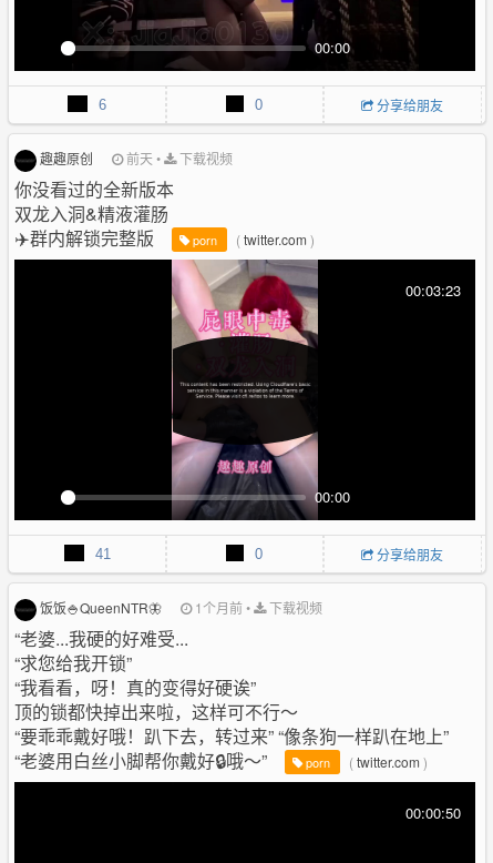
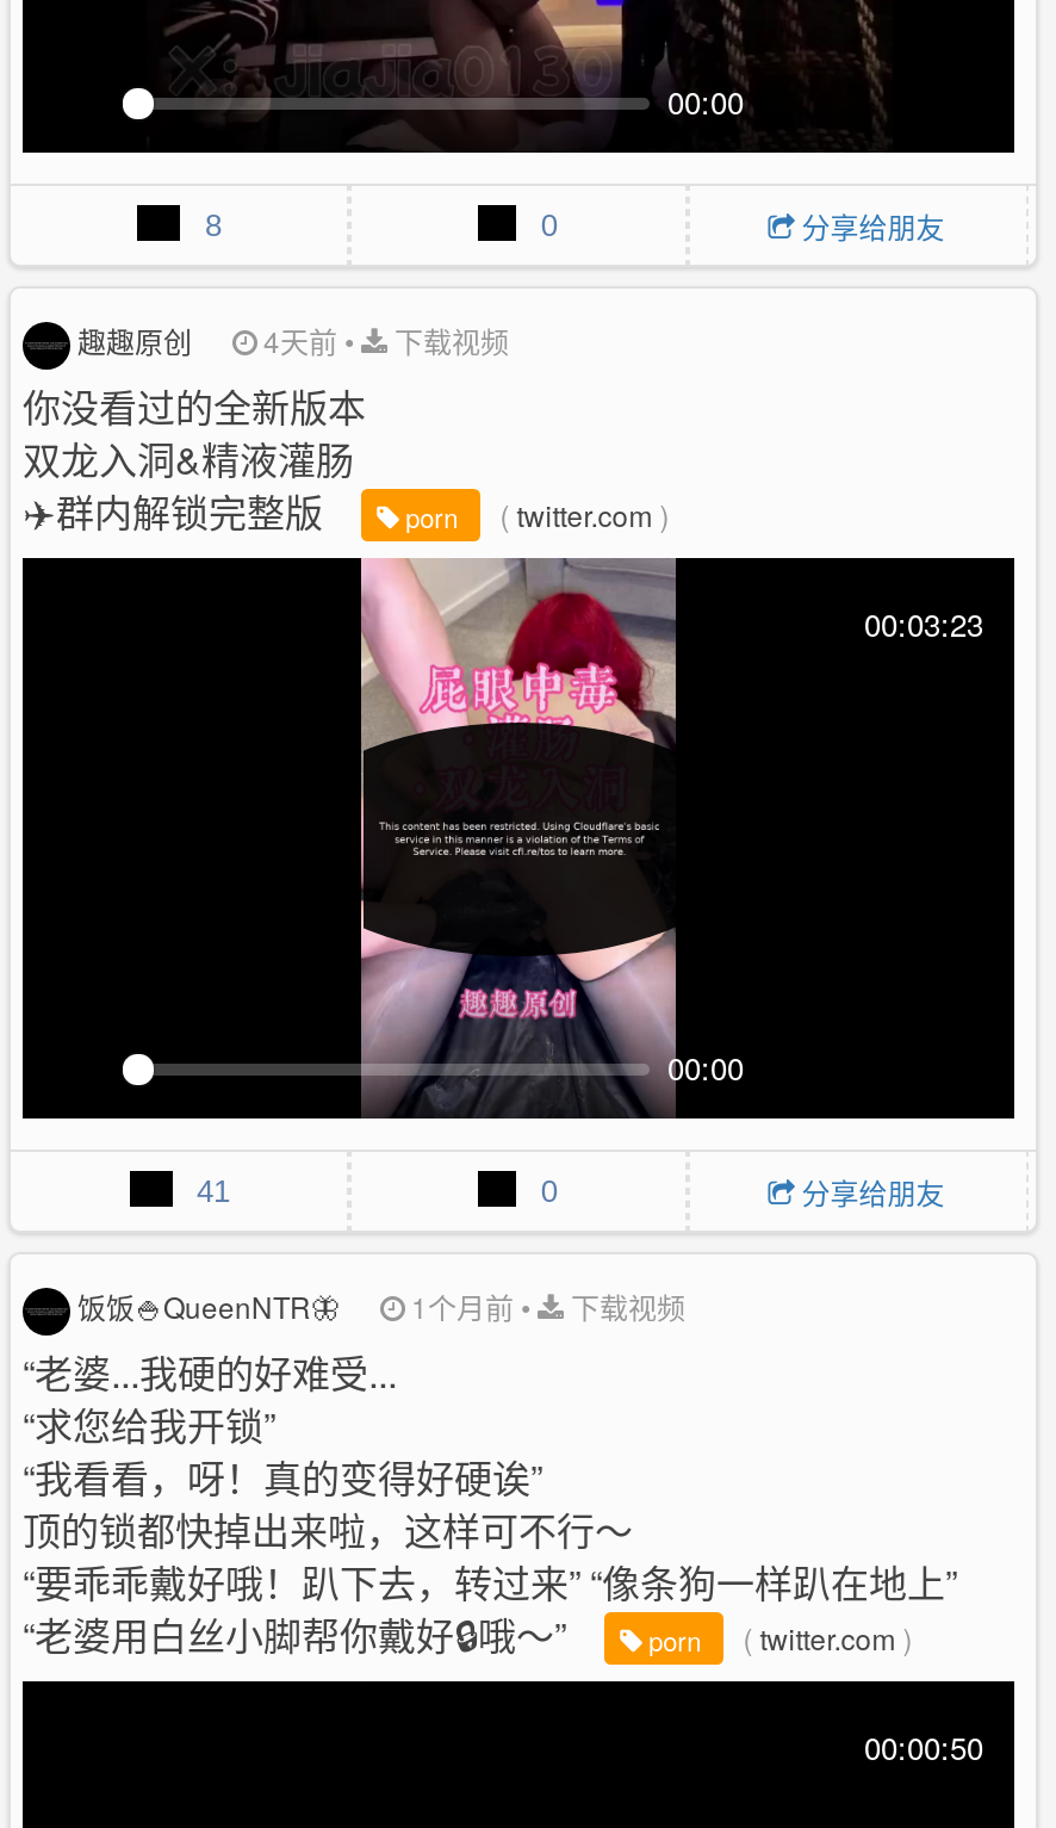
- 6
+ 8

- 前天•
+ 4天前•
